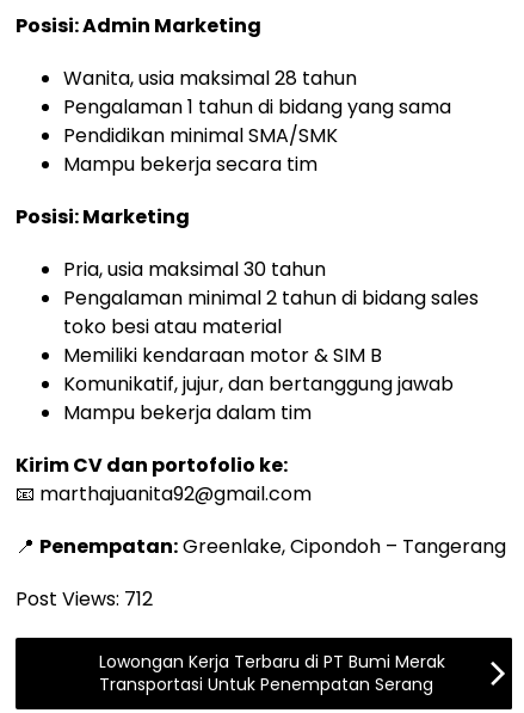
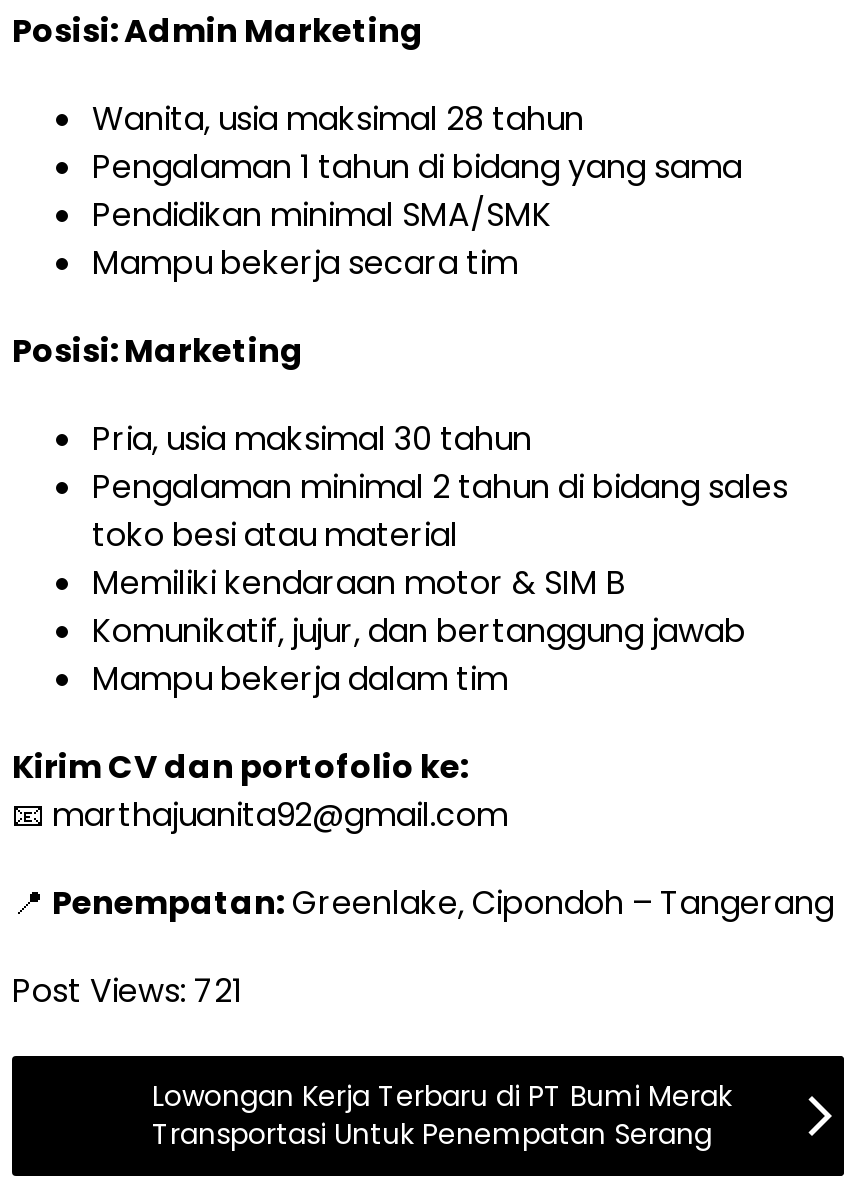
- Post Views: 712
+ Post Views: 721
